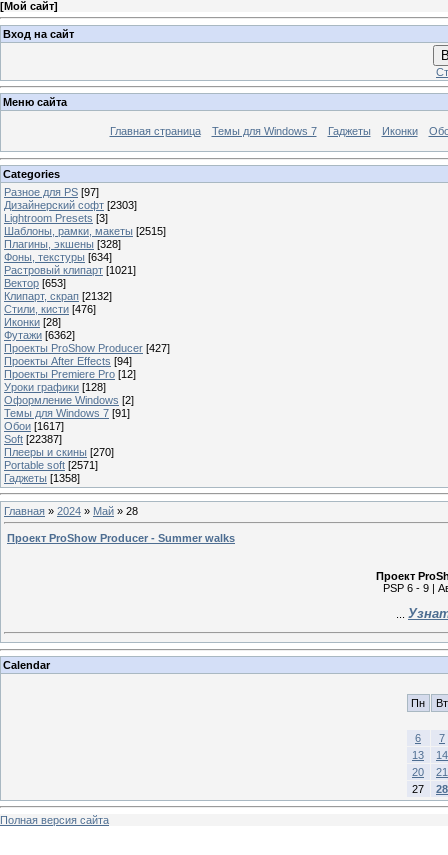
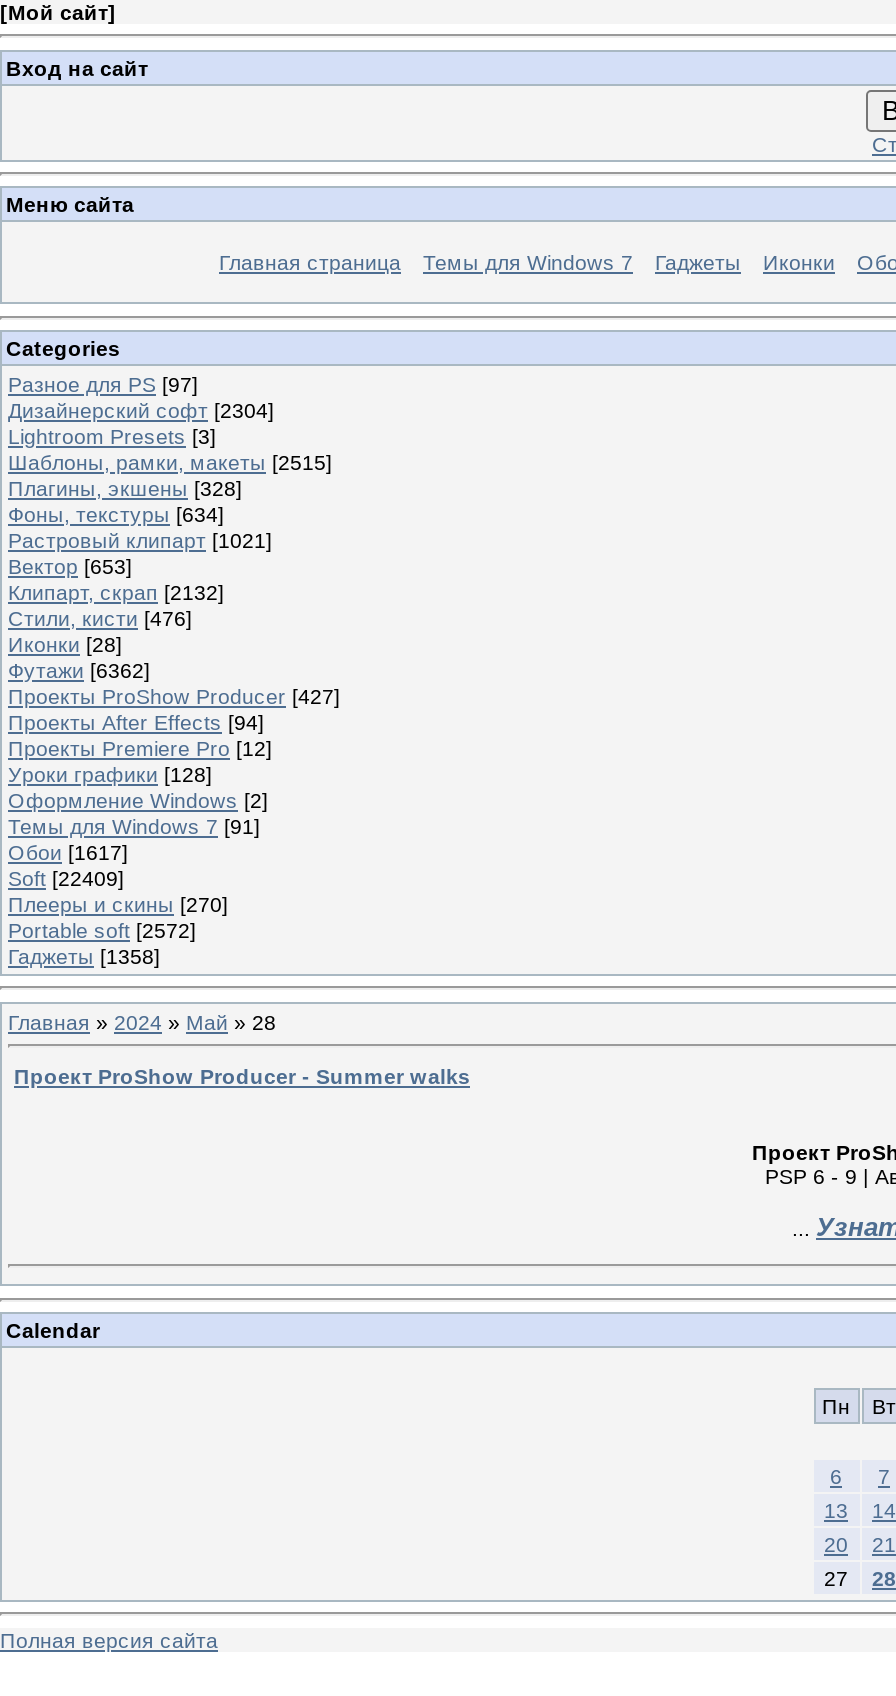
- Дизайнерский софт [2303]
+ Дизайнерский софт [2304]

- Soft [22387]
+ Soft [22409]

- Portable soft [2571]
+ Portable soft [2572]
